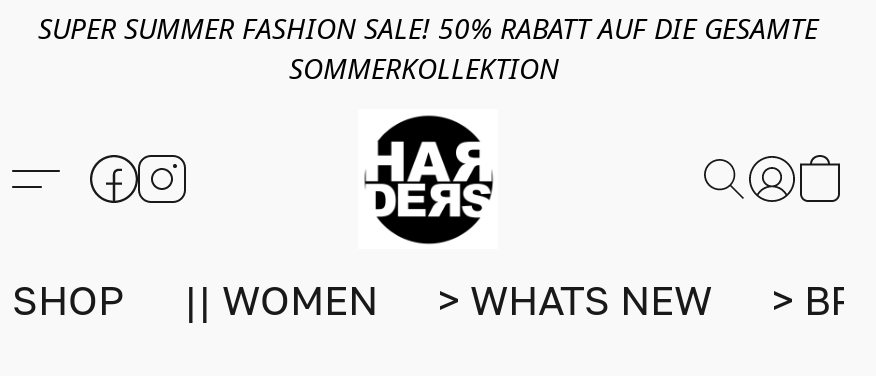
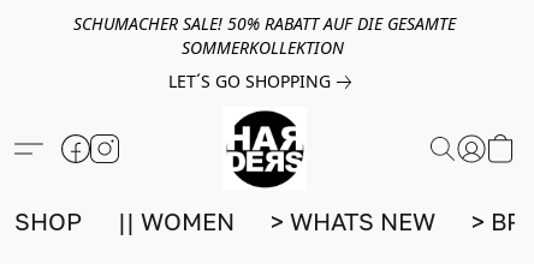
- SUPER SUMMER FASHION SALE! 50% RABATT AUF DIE GESAMTE
+ SCHUMACHER SALE! 50% RABATT AUF DIE GESAMTE

+ LET´S GO SHOPPING
